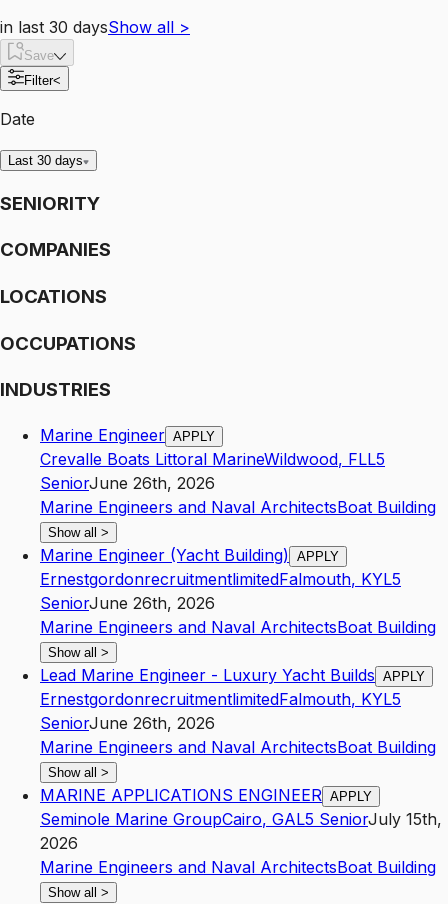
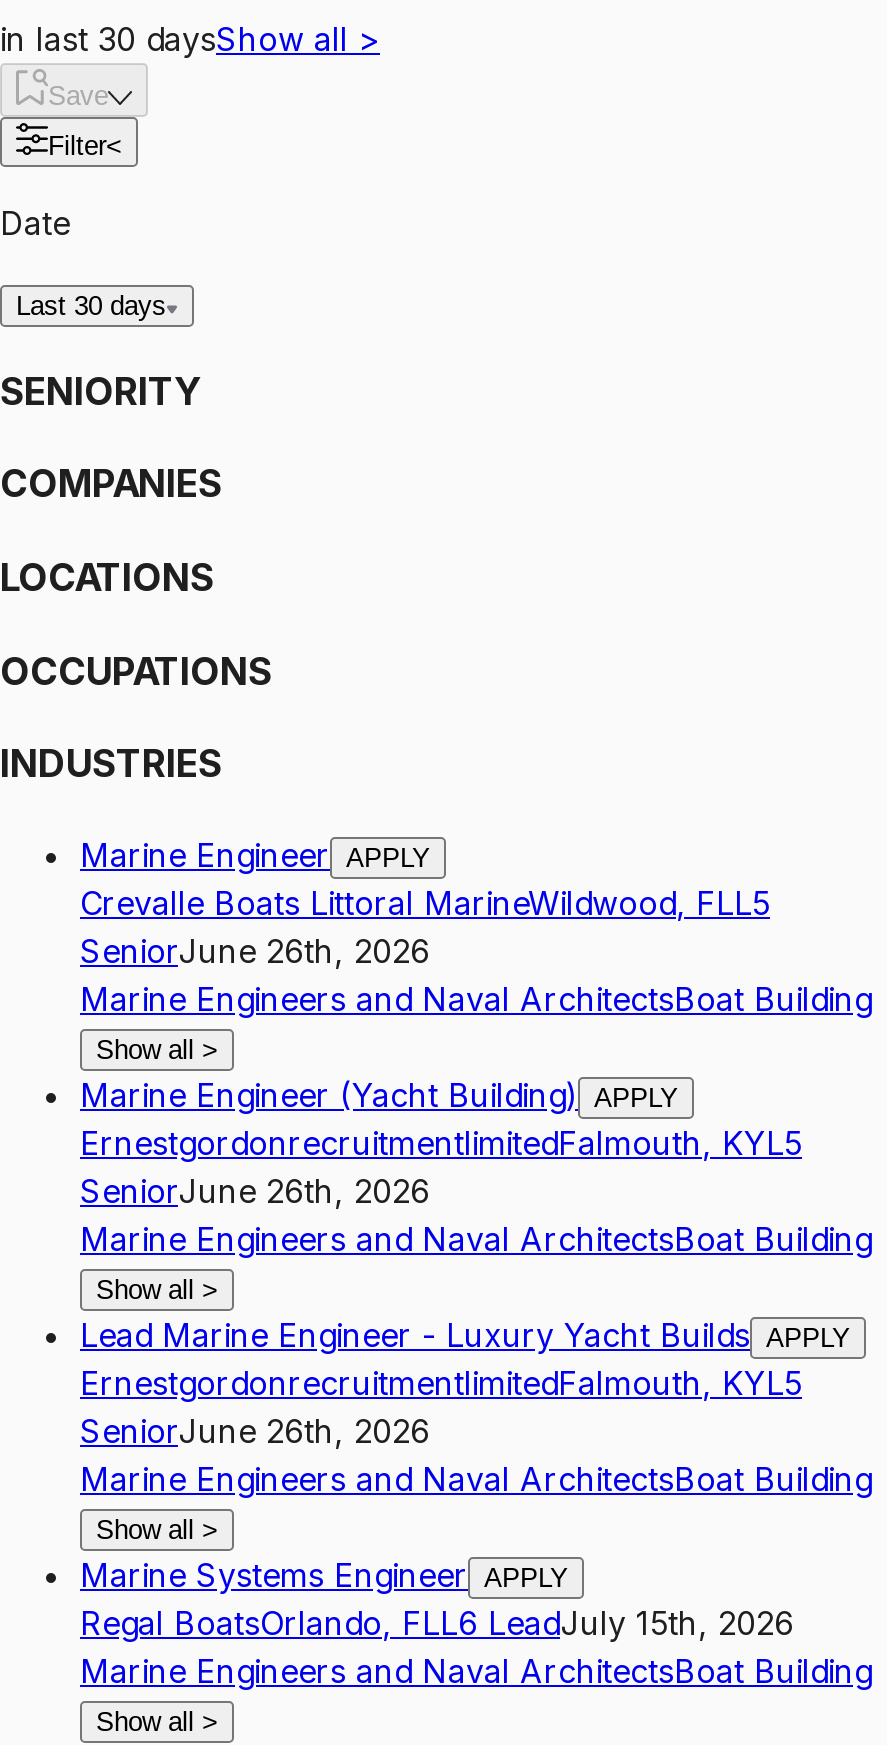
- MARINE APPLICATIONS ENGINEER APPLY
- Seminole Marine GroupCairo, GAL5 SeniorJuly 15th,
- 2026
+ Marine Systems Engineer APPLY
+ Regal BoatsOrlando, FLL6 LeadJuly 15th, 2026
